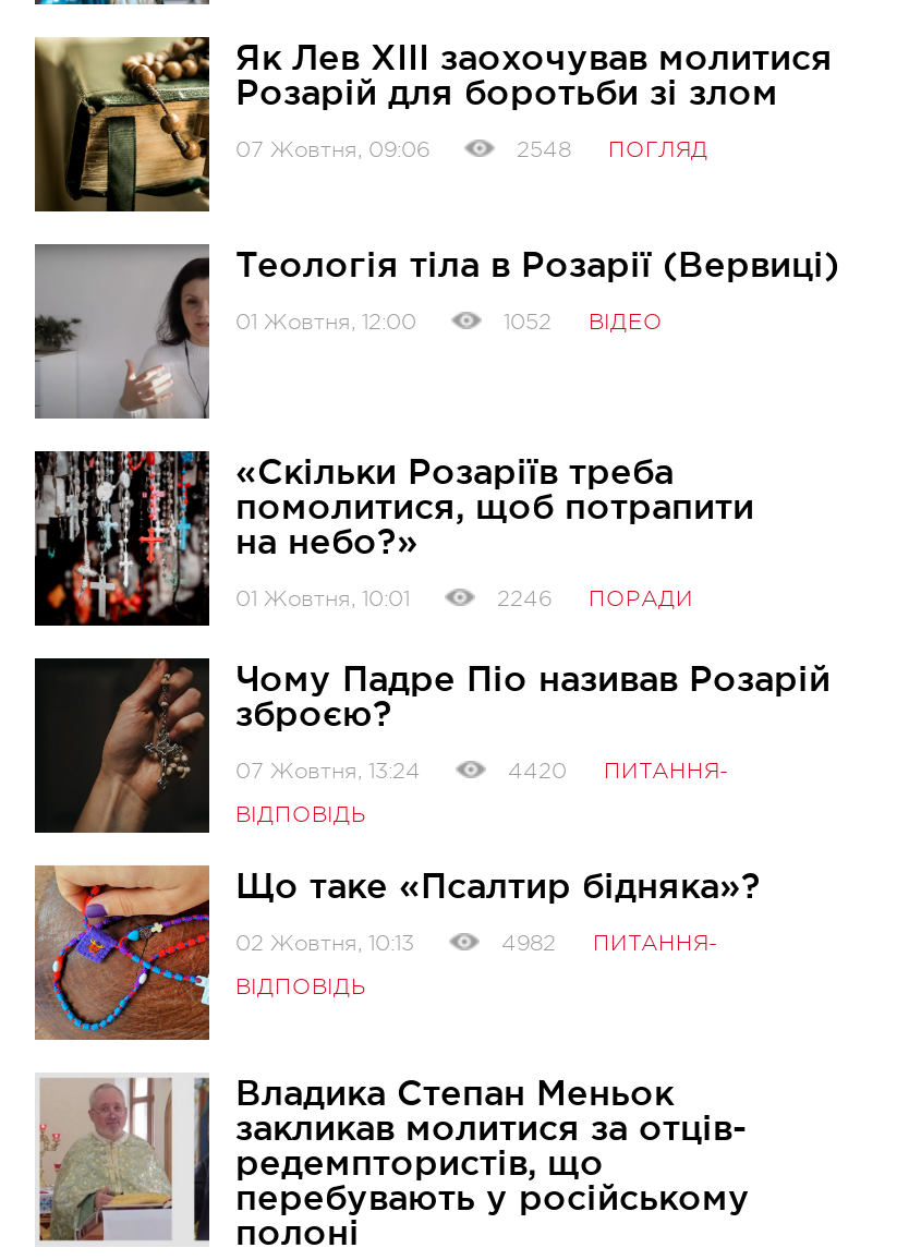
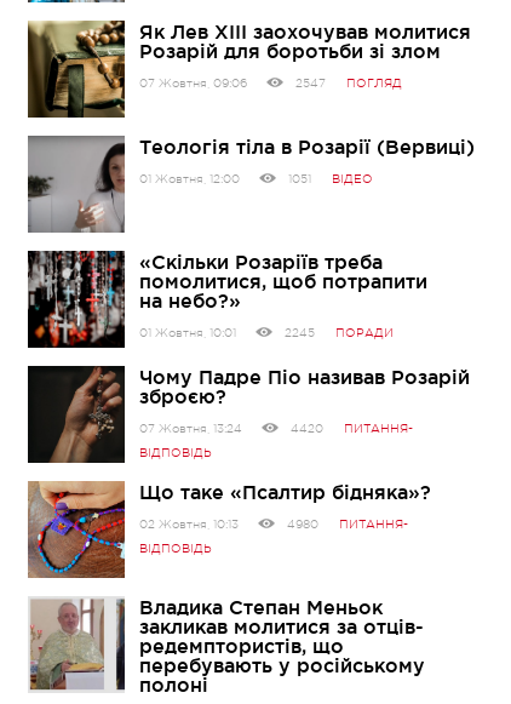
- 2548 ПОГЛЯД
+ 2547 ПОГЛЯД

- 1052 ВІДЕО
+ 1051 ВІДЕО

- 2246 ПОРАДИ
+ 2245 ПОРАДИ

- 4982 ПИТАННЯ-
+ 4980 ПИТАННЯ-
